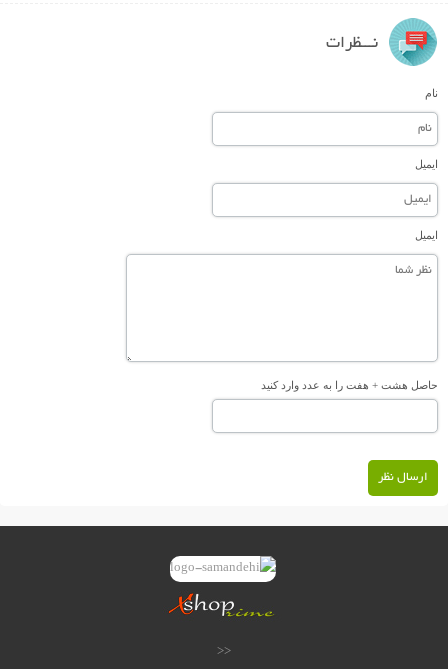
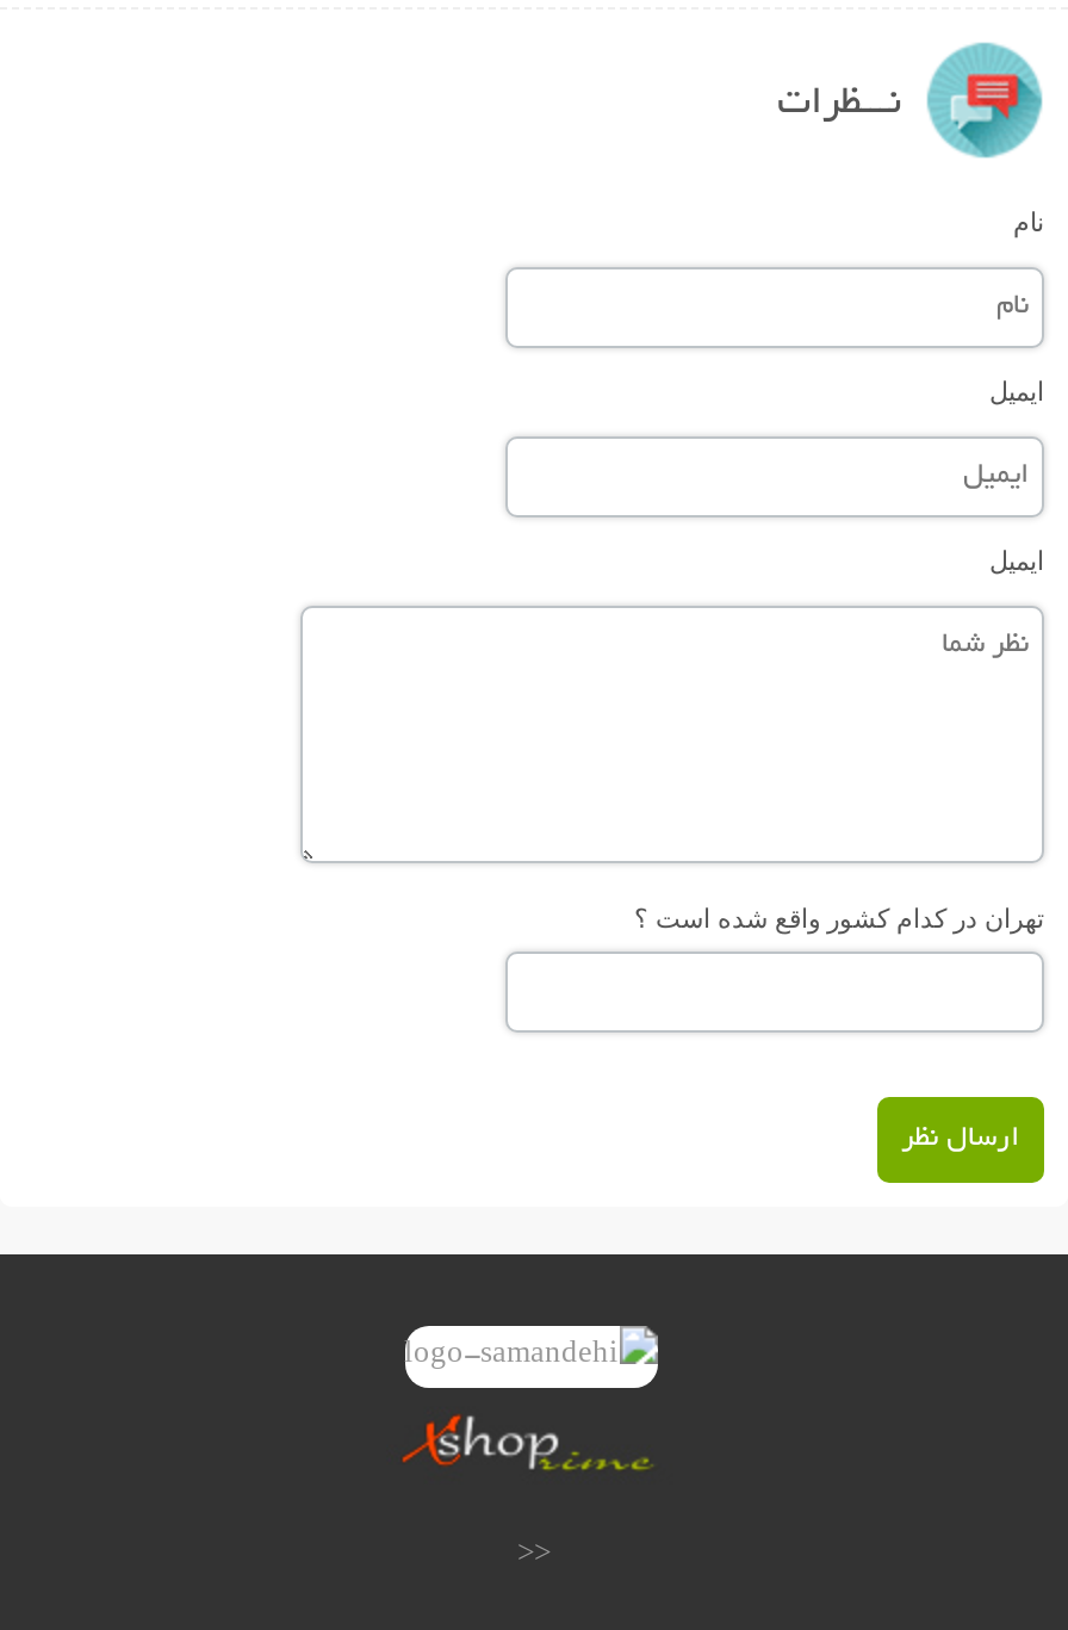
- حاصل هشت + هفت را به عدد وارد کنید
+ تهران در کدام کشور واقع شده است ؟
